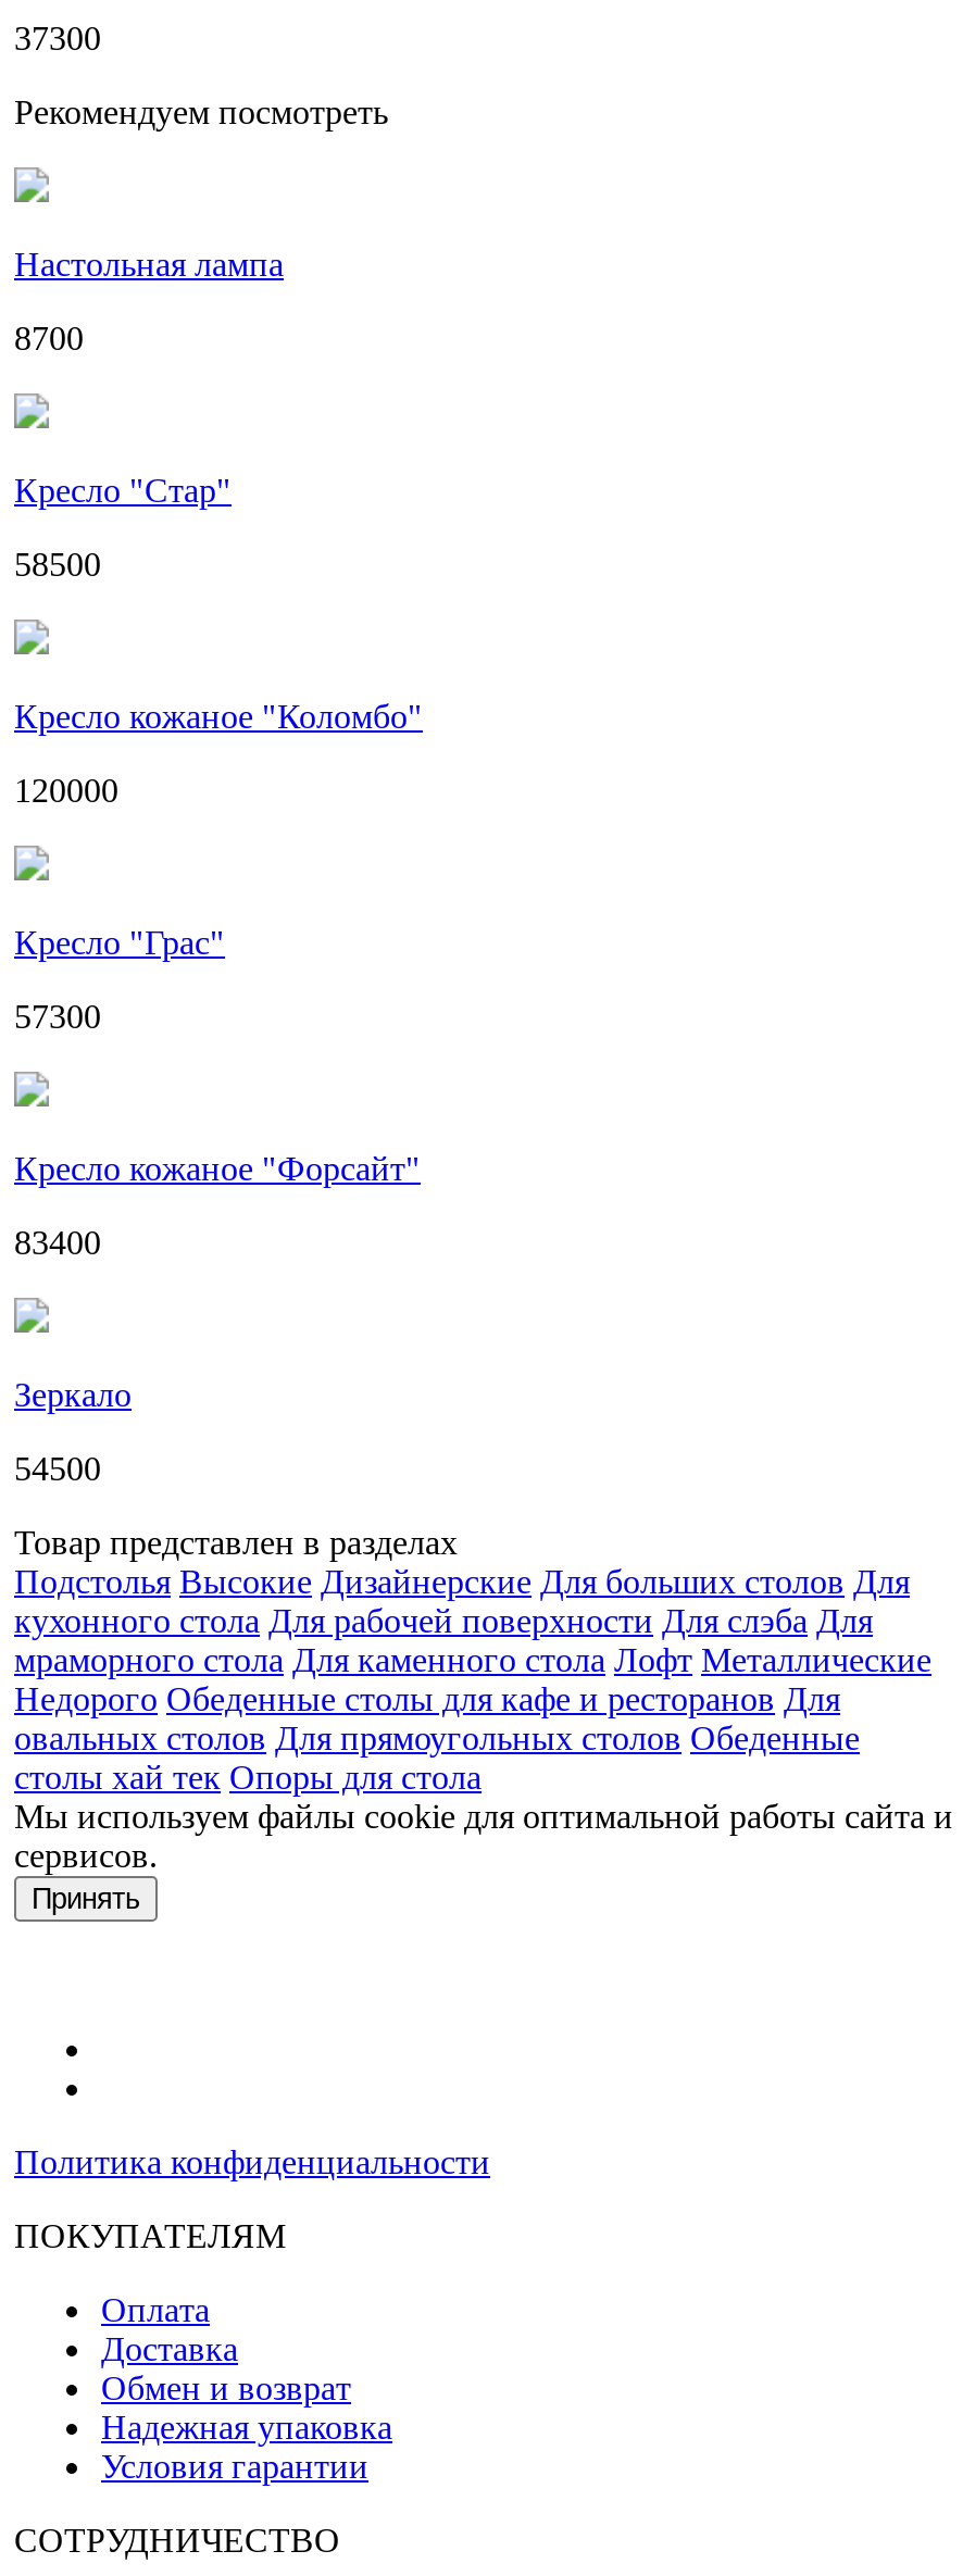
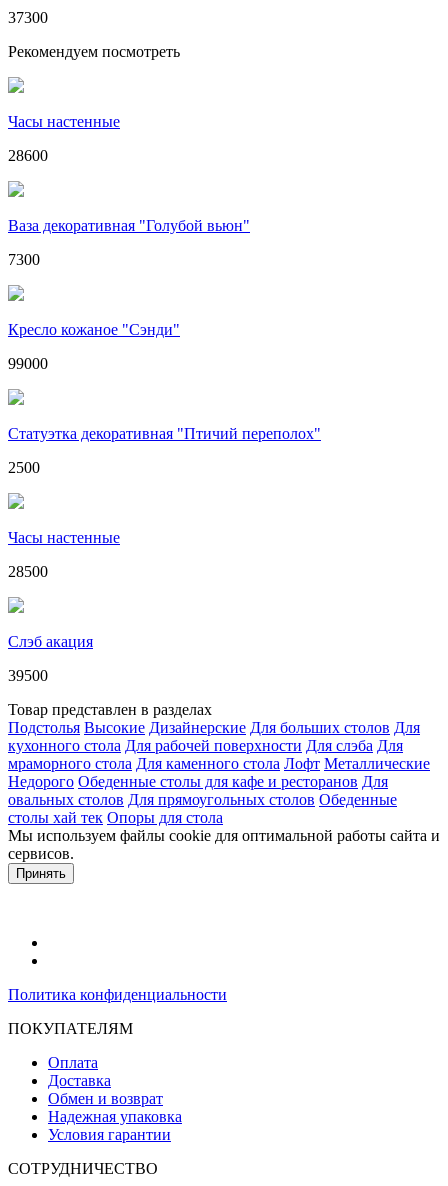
- Настольная лампа
+ Часы настенные

- 8700
+ 28600

- Кресло "Стар"
+ Ваза декоративная "Голубой вьюн"

- 58500
+ 7300

- Кресло кожаное "Коломбо"
+ Кресло кожаное "Сэнди"

- 120000
+ 99000

- Кресло "Грас"
+ Статуэтка декоративная "Птичий переполох"

- 57300
+ 2500

- Кресло кожаное "Форсайт"
+ Часы настенные

- 83400
+ 28500

- Зеркало
+ Слэб акация

- 54500
+ 39500
